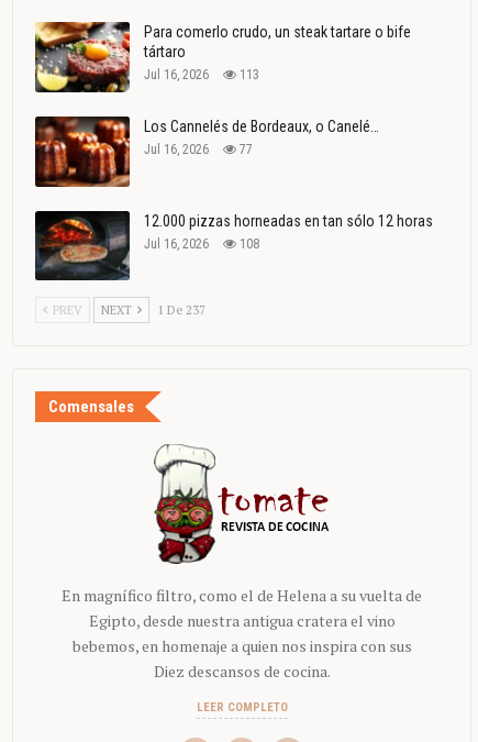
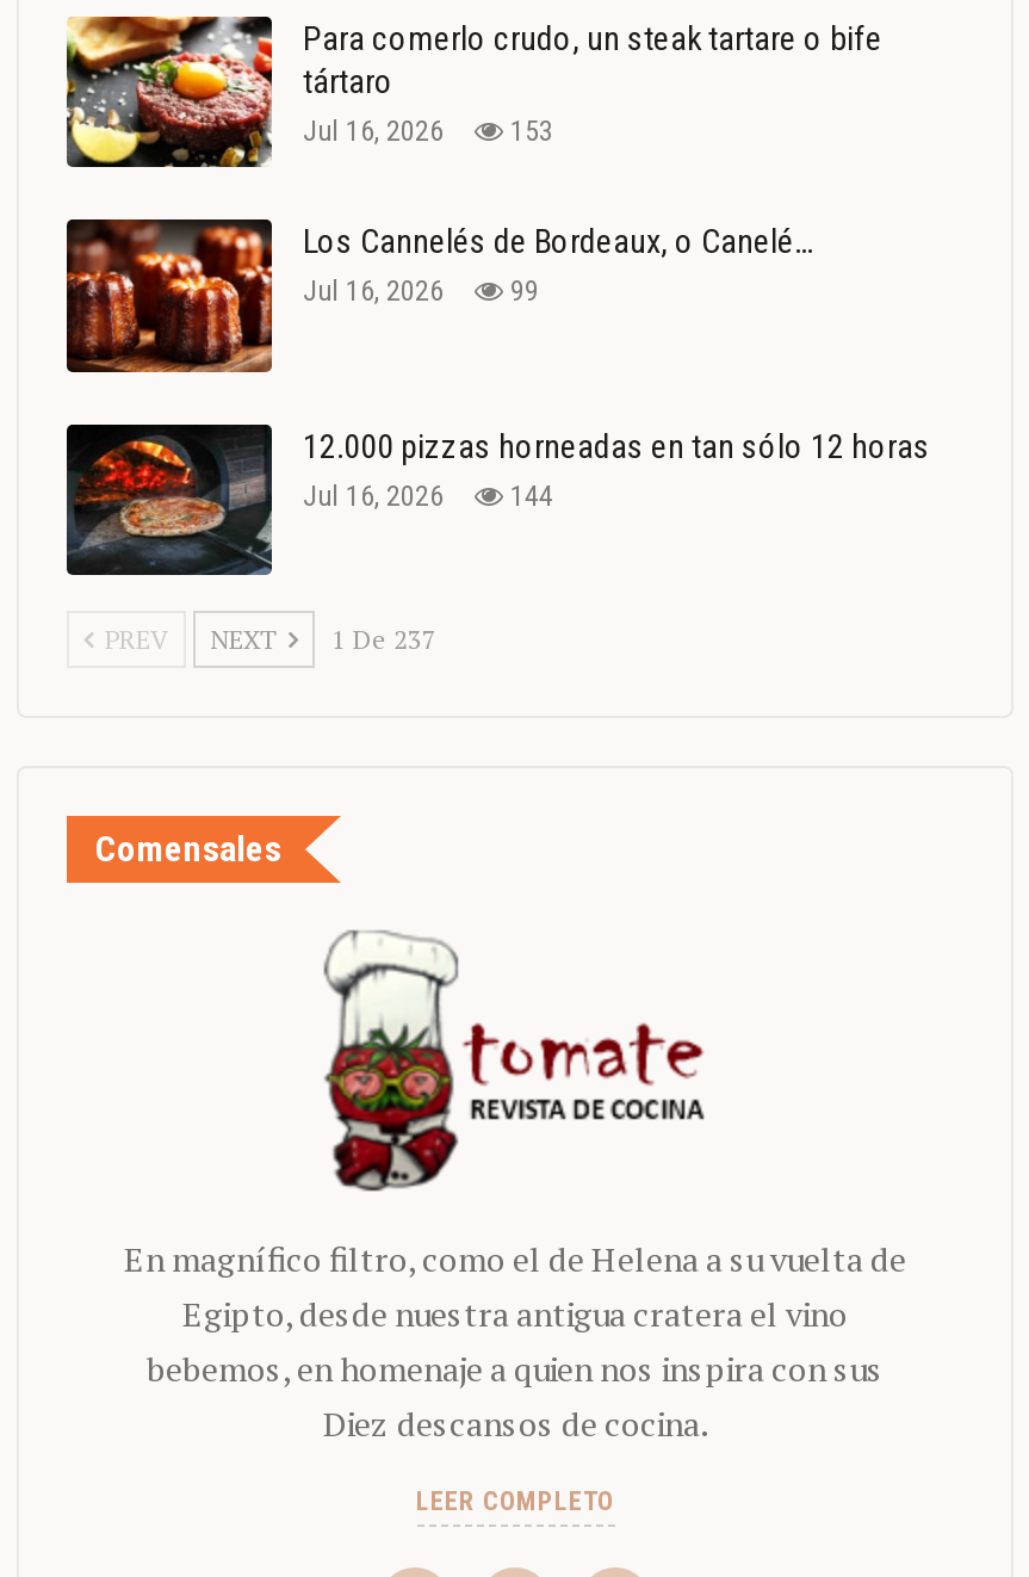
- Jul 16, 2026 113
+ Jul 16, 2026 153

- Jul 16, 2026 77
+ Jul 16, 2026 99

- Jul 16, 2026 108
+ Jul 16, 2026 144
